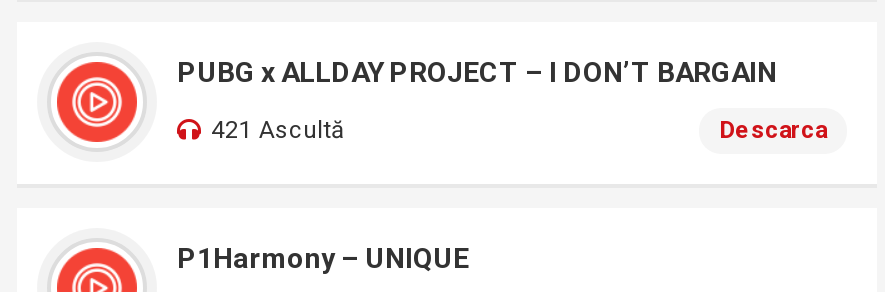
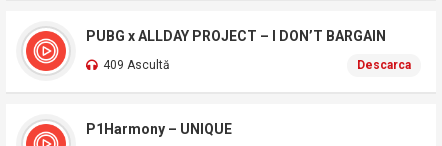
- 421 Ascultă
+ 409 Ascultă
